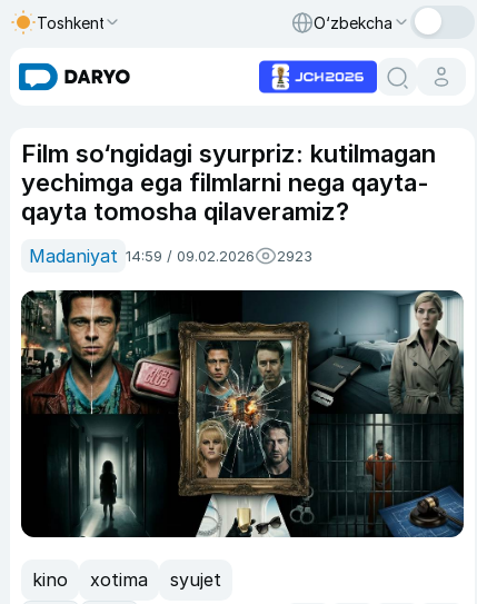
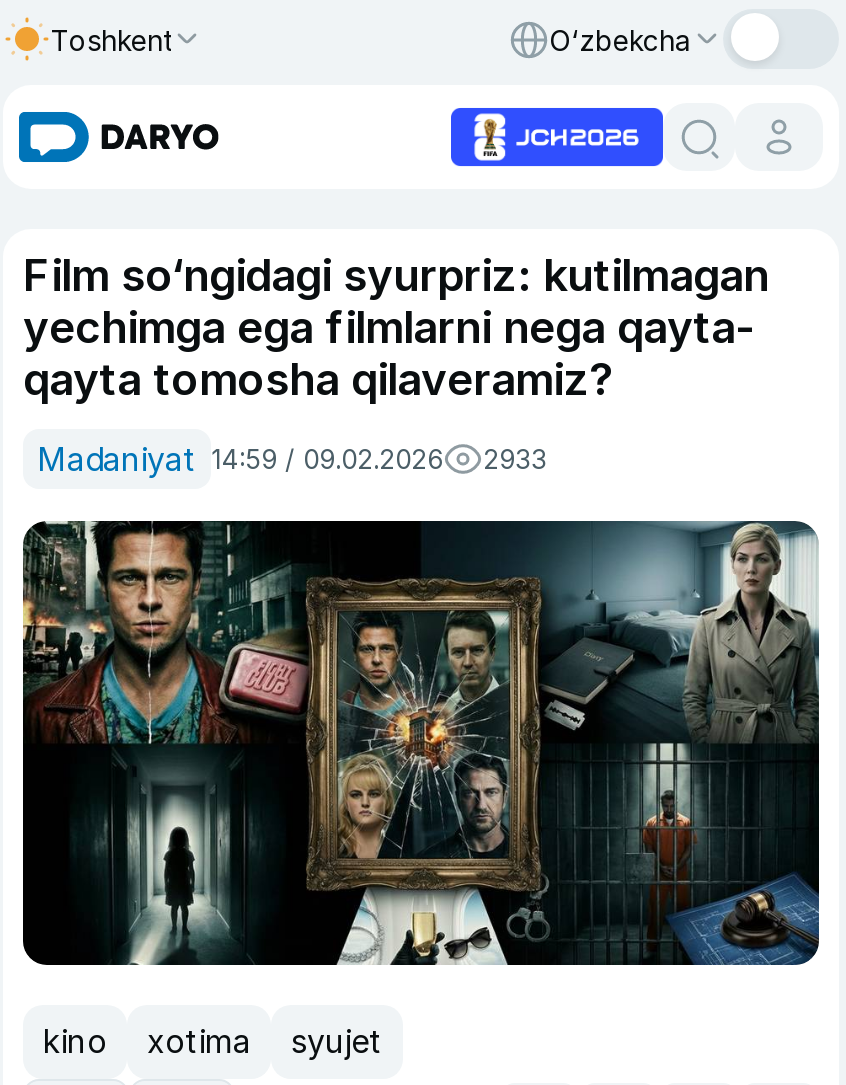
- Madaniyat 14:59 / 09.02.2026 2923
+ Madaniyat 14:59 / 09.02.2026 2933
